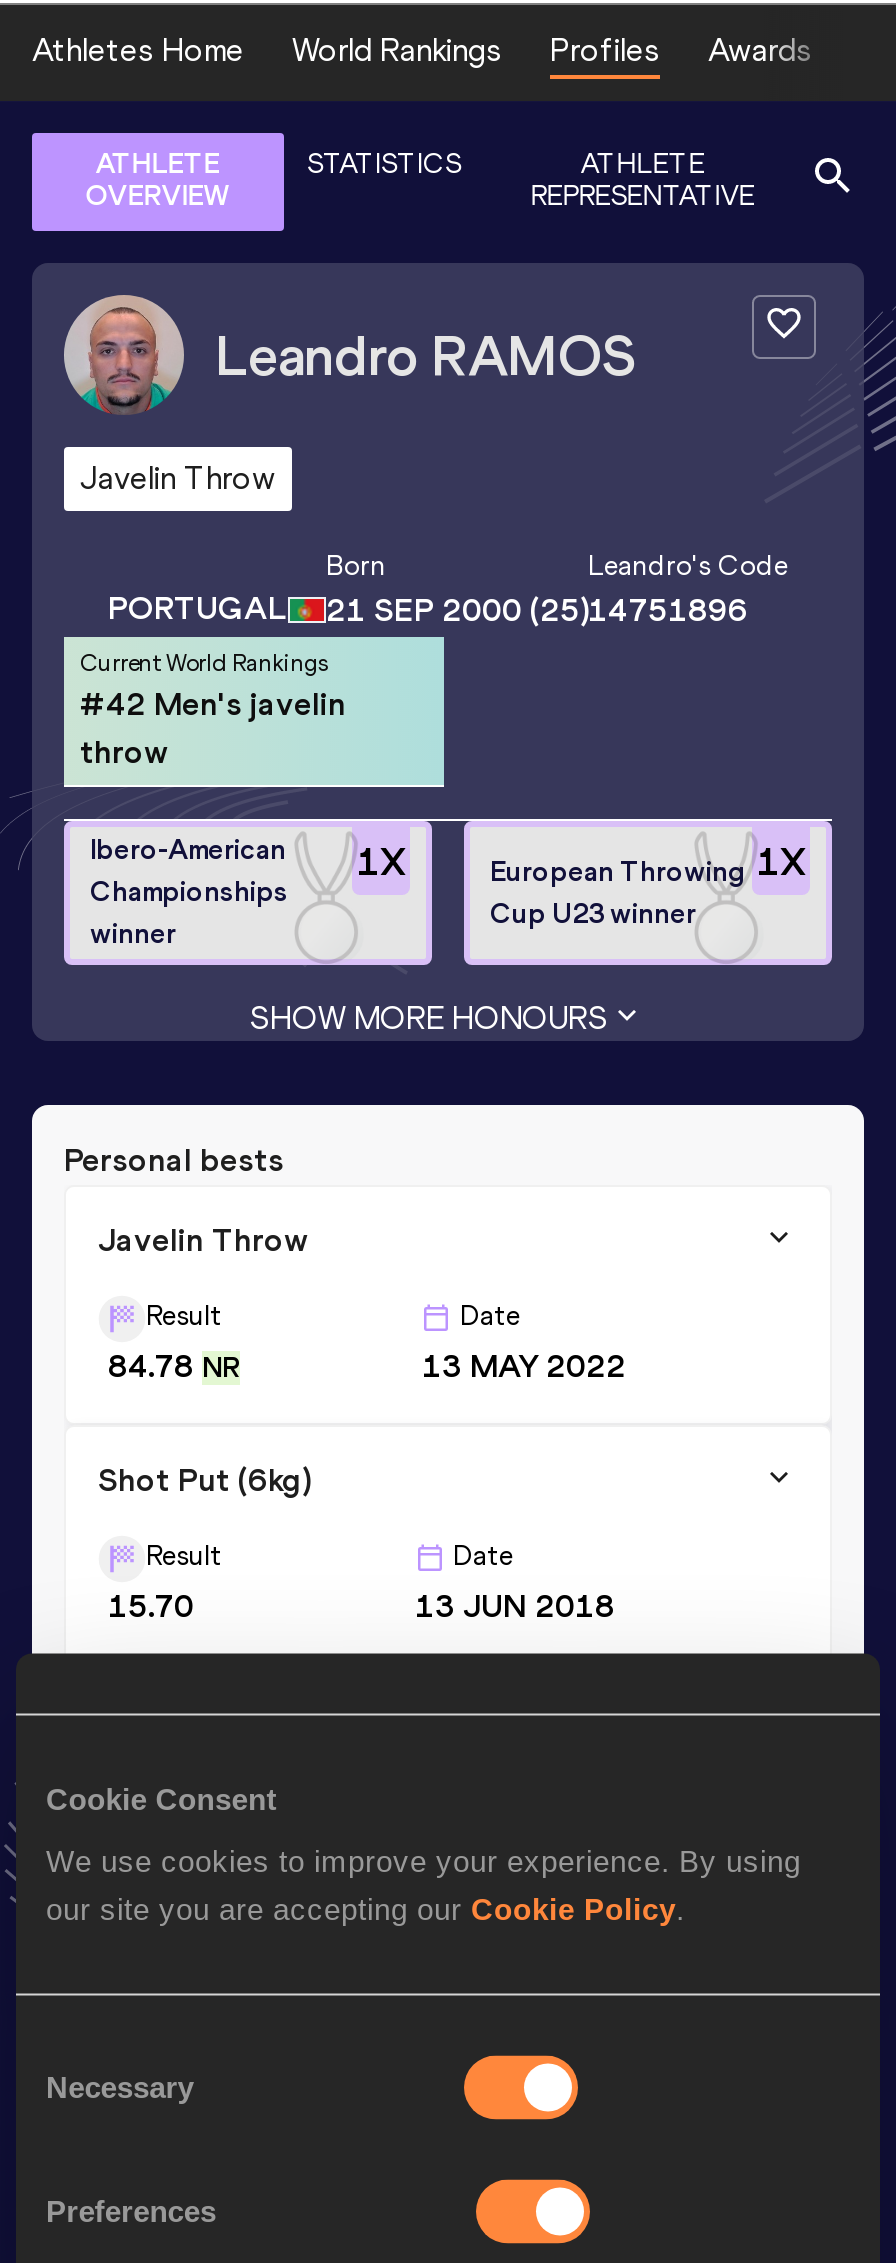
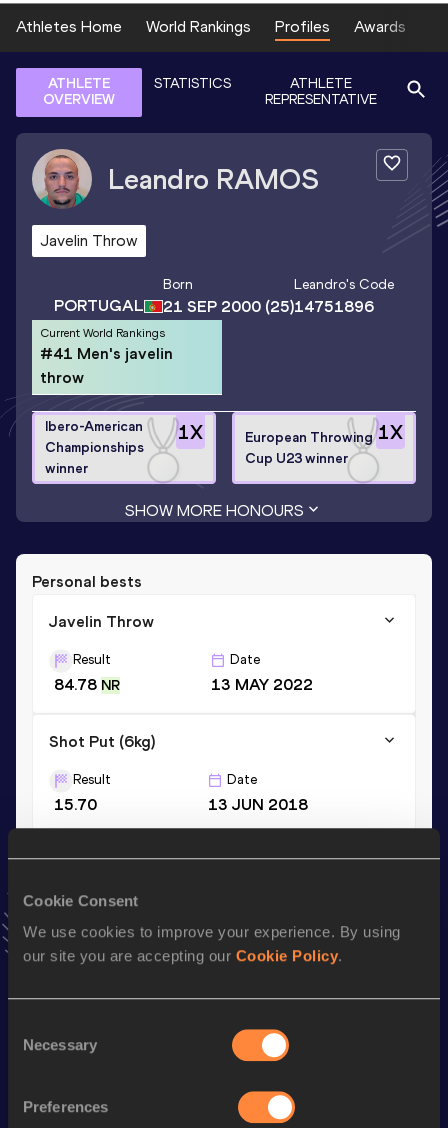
- #42 Men's javelin
+ #41 Men's javelin
